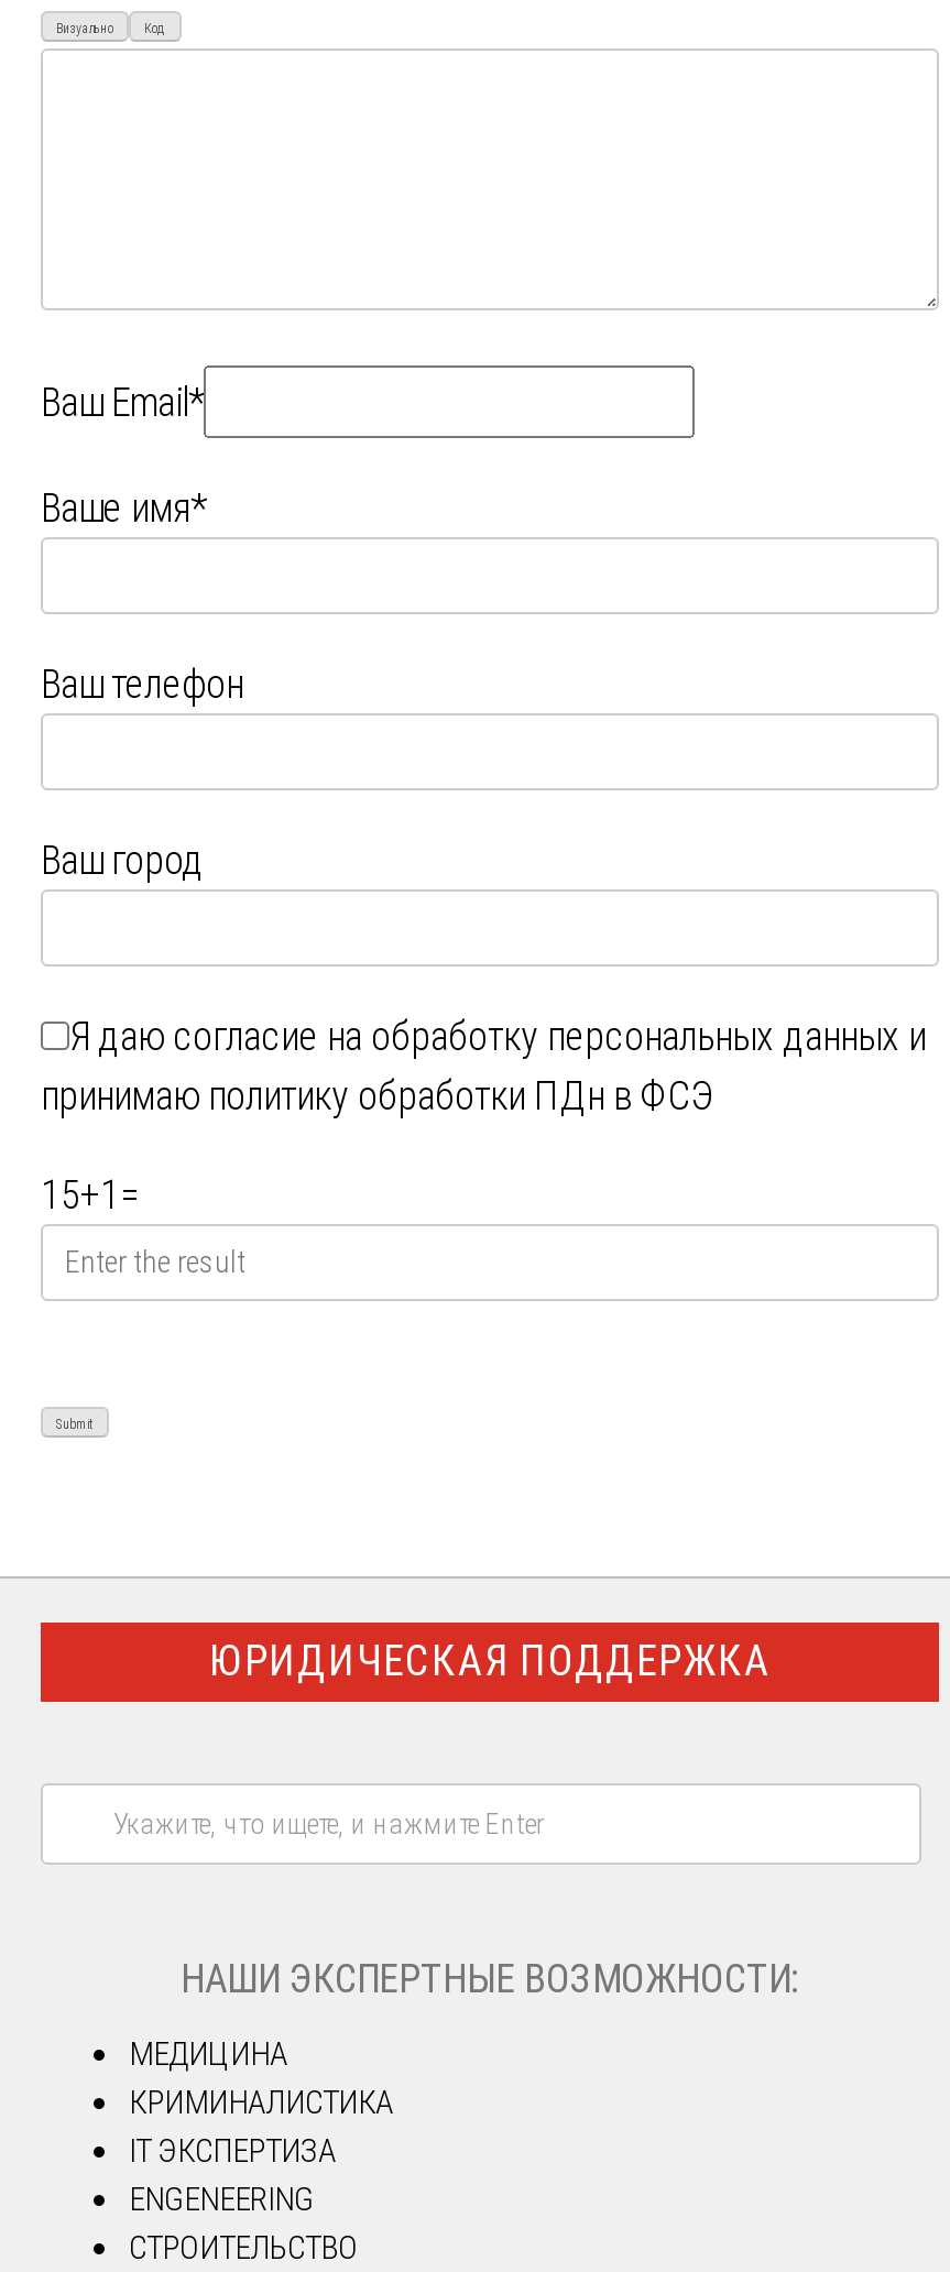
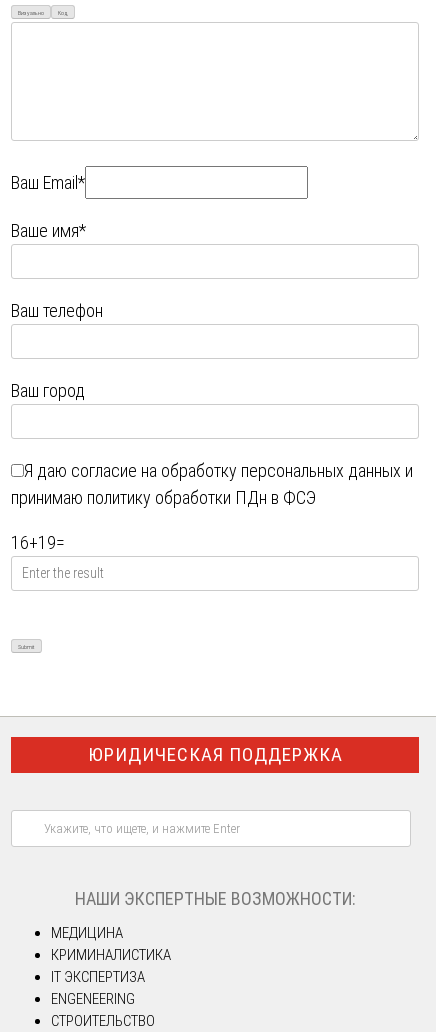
- 15+1 =
+ 16+19 =
